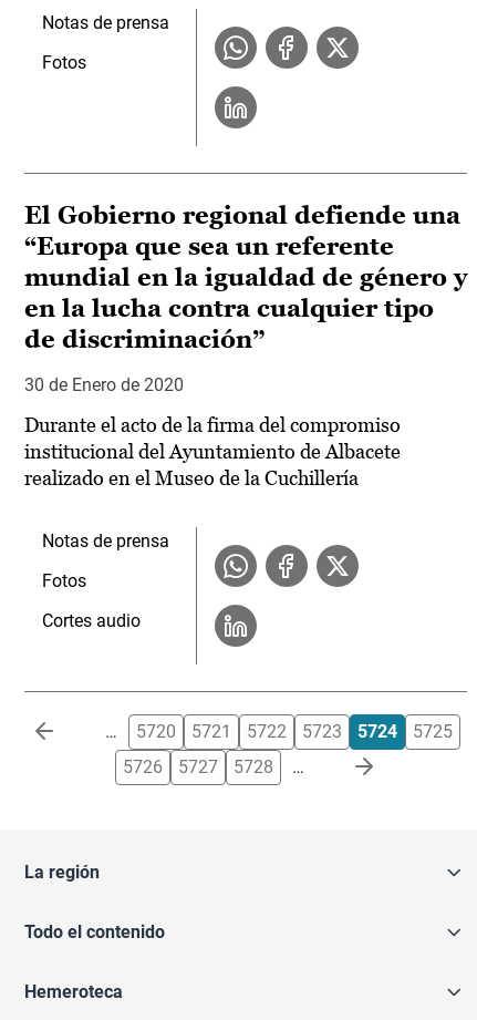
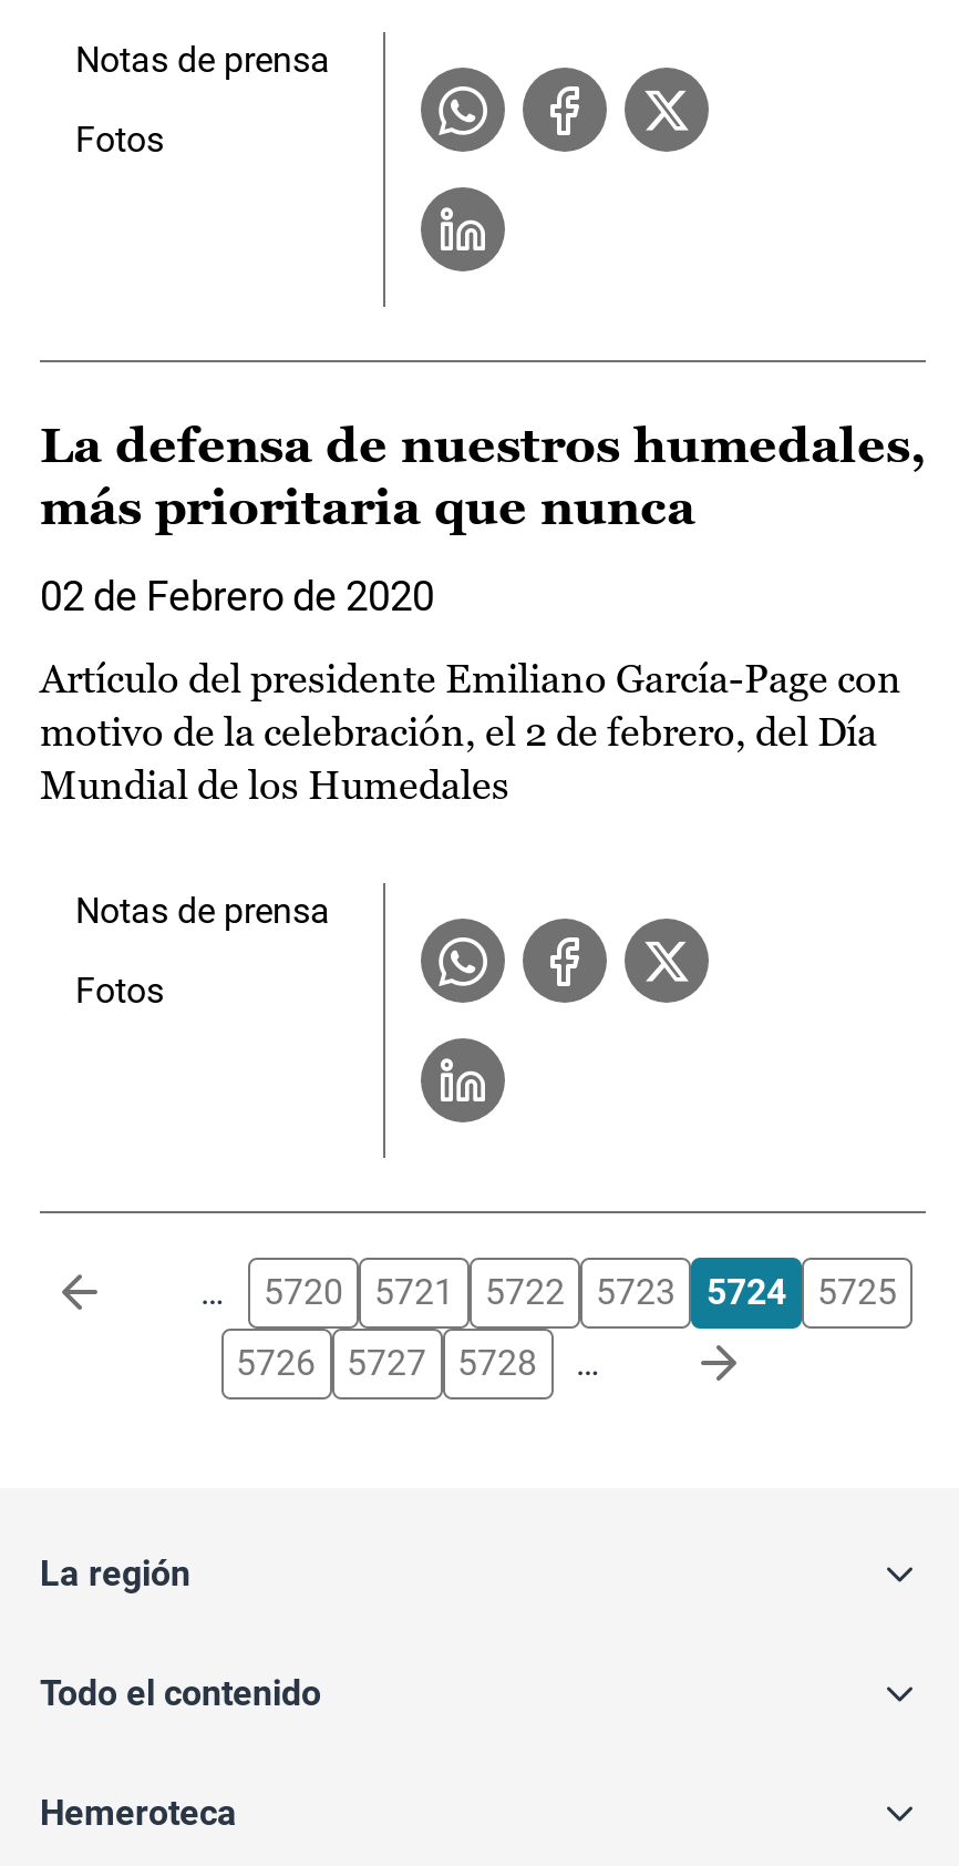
- El Gobierno regional defiende una
- “Europa que sea un referente
- mundial en la igualdad de género y
- en la lucha contra cualquier tipo
- de discriminación”
+ La defensa de nuestros humedales,
+ más prioritaria que nunca

- 30 de Enero de 2020
+ 02 de Febrero de 2020

- Durante el acto de la firma del compromiso
- institucional del Ayuntamiento de Albacete
- realizado en el Museo de la Cuchillería
+ Artículo del presidente Emiliano García-Page con
+ motivo de la celebración, el 2 de febrero, del Día
+ Mundial de los Humedales

- Cortes audio
